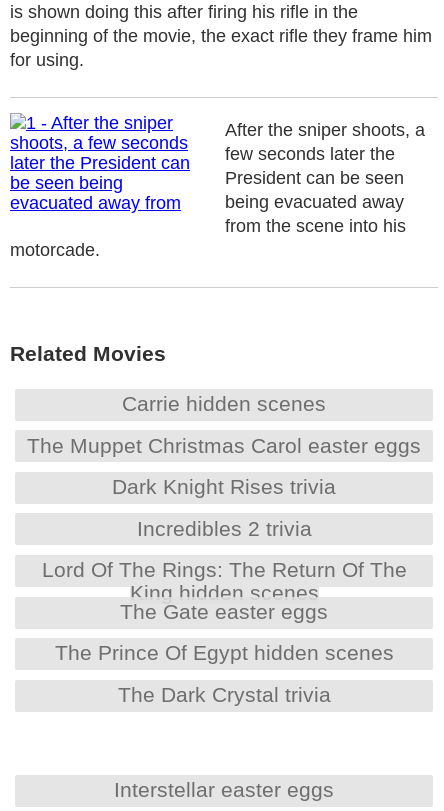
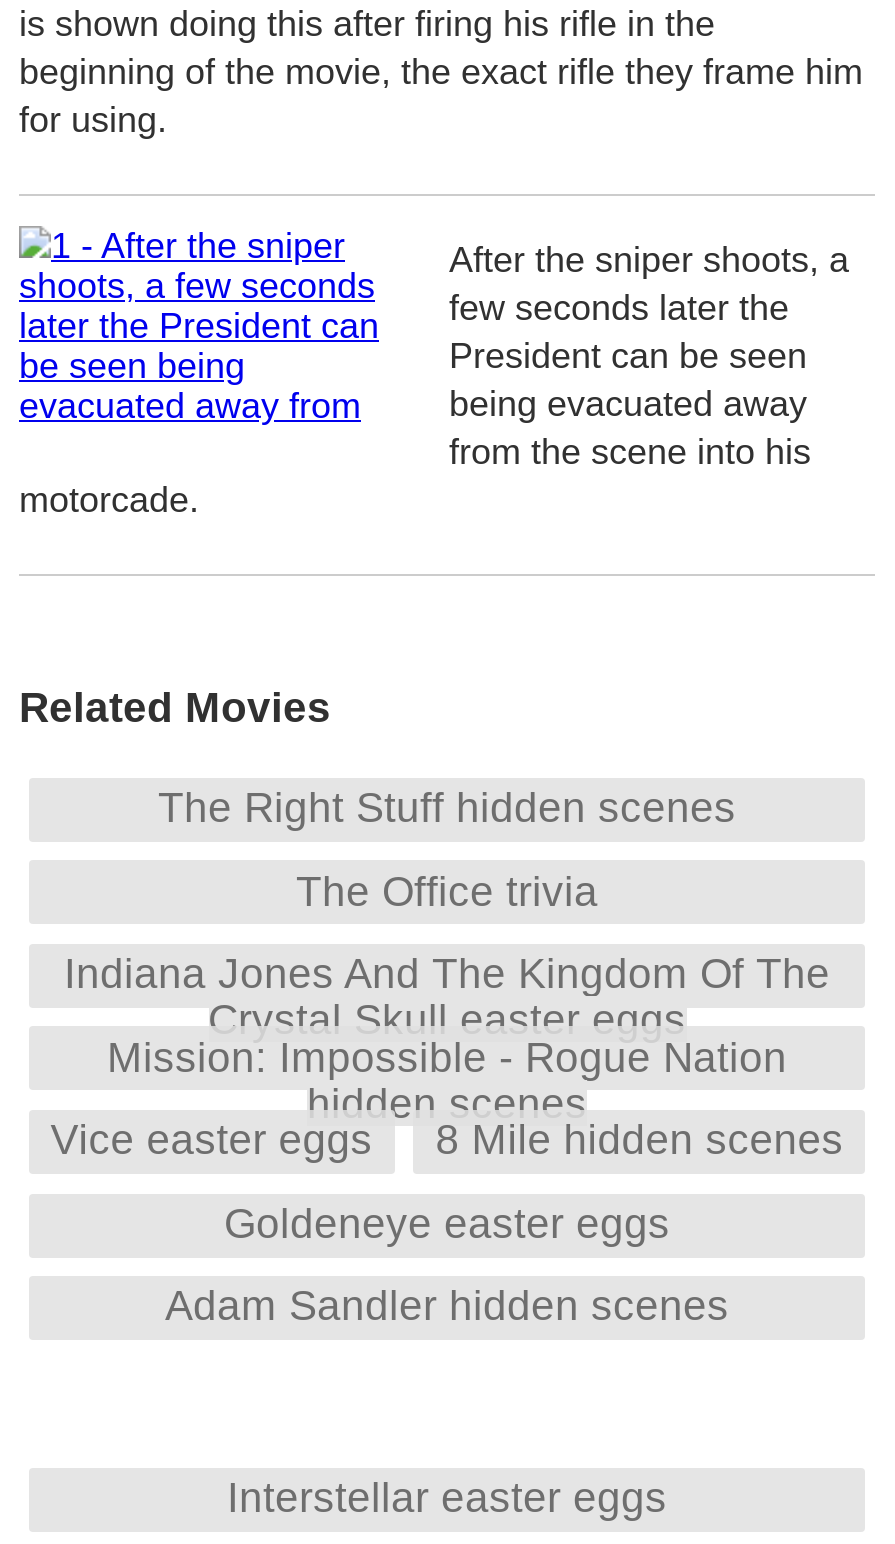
- Carrie hidden scenes
- The Muppet Christmas Carol easter eggs
- Dark Knight Rises trivia
- Incredibles 2 trivia
- Lord Of The Rings: The Return Of The
- King hidden scenes
- The Gate easter eggs
- The Prince Of Egypt hidden scenes
- The Dark Crystal trivia
+ The Right Stuff hidden scenes
+ The Office trivia
+ Indiana Jones And The Kingdom Of The
+ Crystal Skull easter eggs
+ Mission: Impossible - Rogue Nation
+ hidden scenes
+ Vice easter eggs
+ 8 Mile hidden scenes
+ Goldeneye easter eggs
+ Adam Sandler hidden scenes
